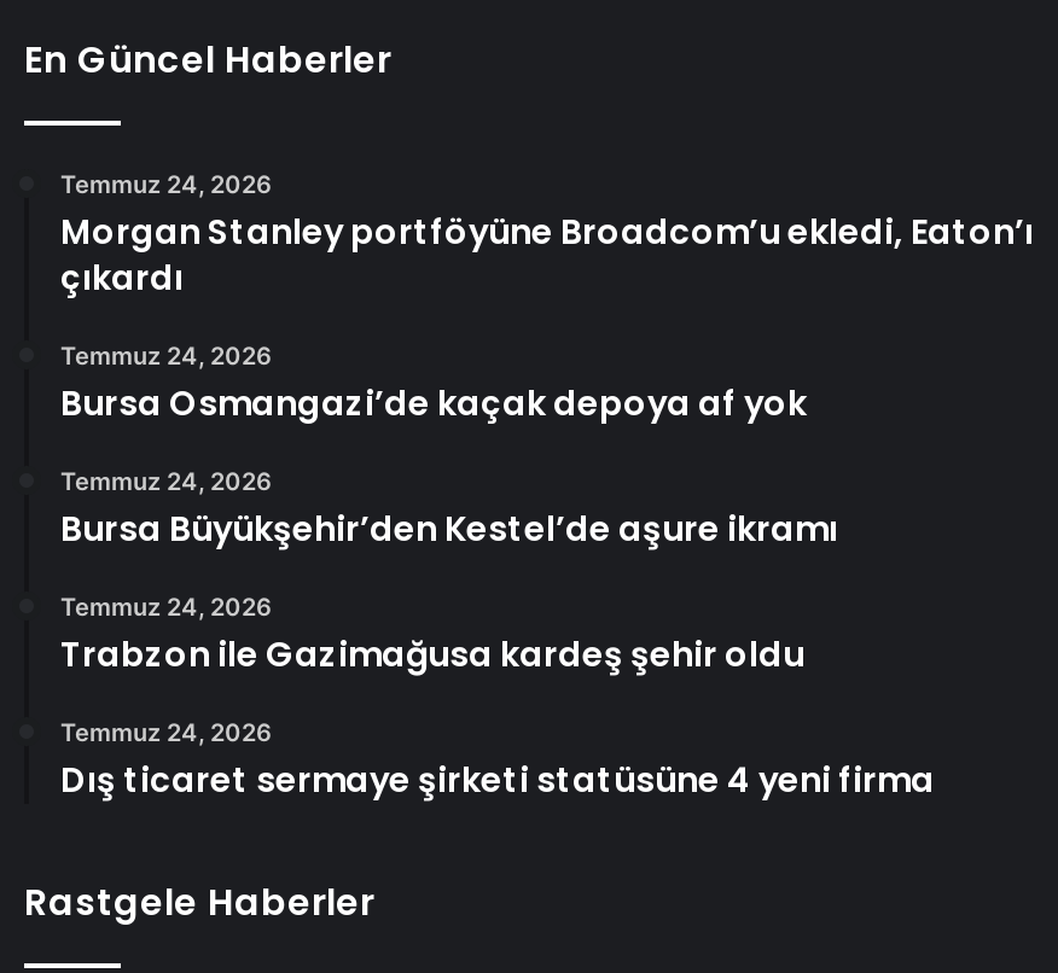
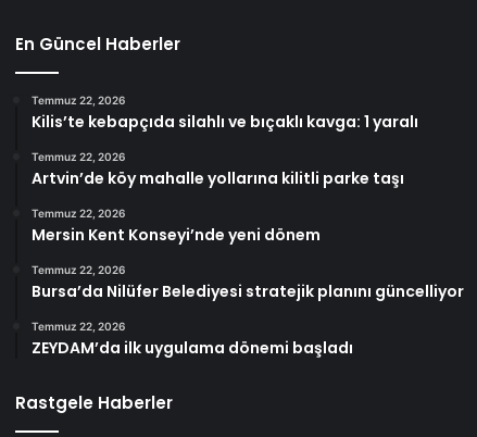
- Temmuz 24, 2026
- Morgan Stanley portföyüne Broadcom’u ekledi, Eaton’ı
- çıkardı
+ Temmuz 22, 2026
+ Kilis’te kebapçıda silahlı ve bıçaklı kavga: 1 yaralı

- Temmuz 24, 2026
- Bursa Osmangazi’de kaçak depoya af yok
+ Temmuz 22, 2026
+ Artvin’de köy mahalle yollarına kilitli parke taşı

- Temmuz 24, 2026
- Bursa Büyükşehir’den Kestel’de aşure ikramı
+ Temmuz 22, 2026
+ Mersin Kent Konseyi’nde yeni dönem

- Temmuz 24, 2026
- Trabzon ile Gazimağusa kardeş şehir oldu
+ Temmuz 22, 2026
+ Bursa’da Nilüfer Belediyesi stratejik planını güncelliyor

- Temmuz 24, 2026
- Dış ticaret sermaye şirketi statüsüne 4 yeni firma
+ Temmuz 22, 2026
+ ZEYDAM’da ilk uygulama dönemi başladı
